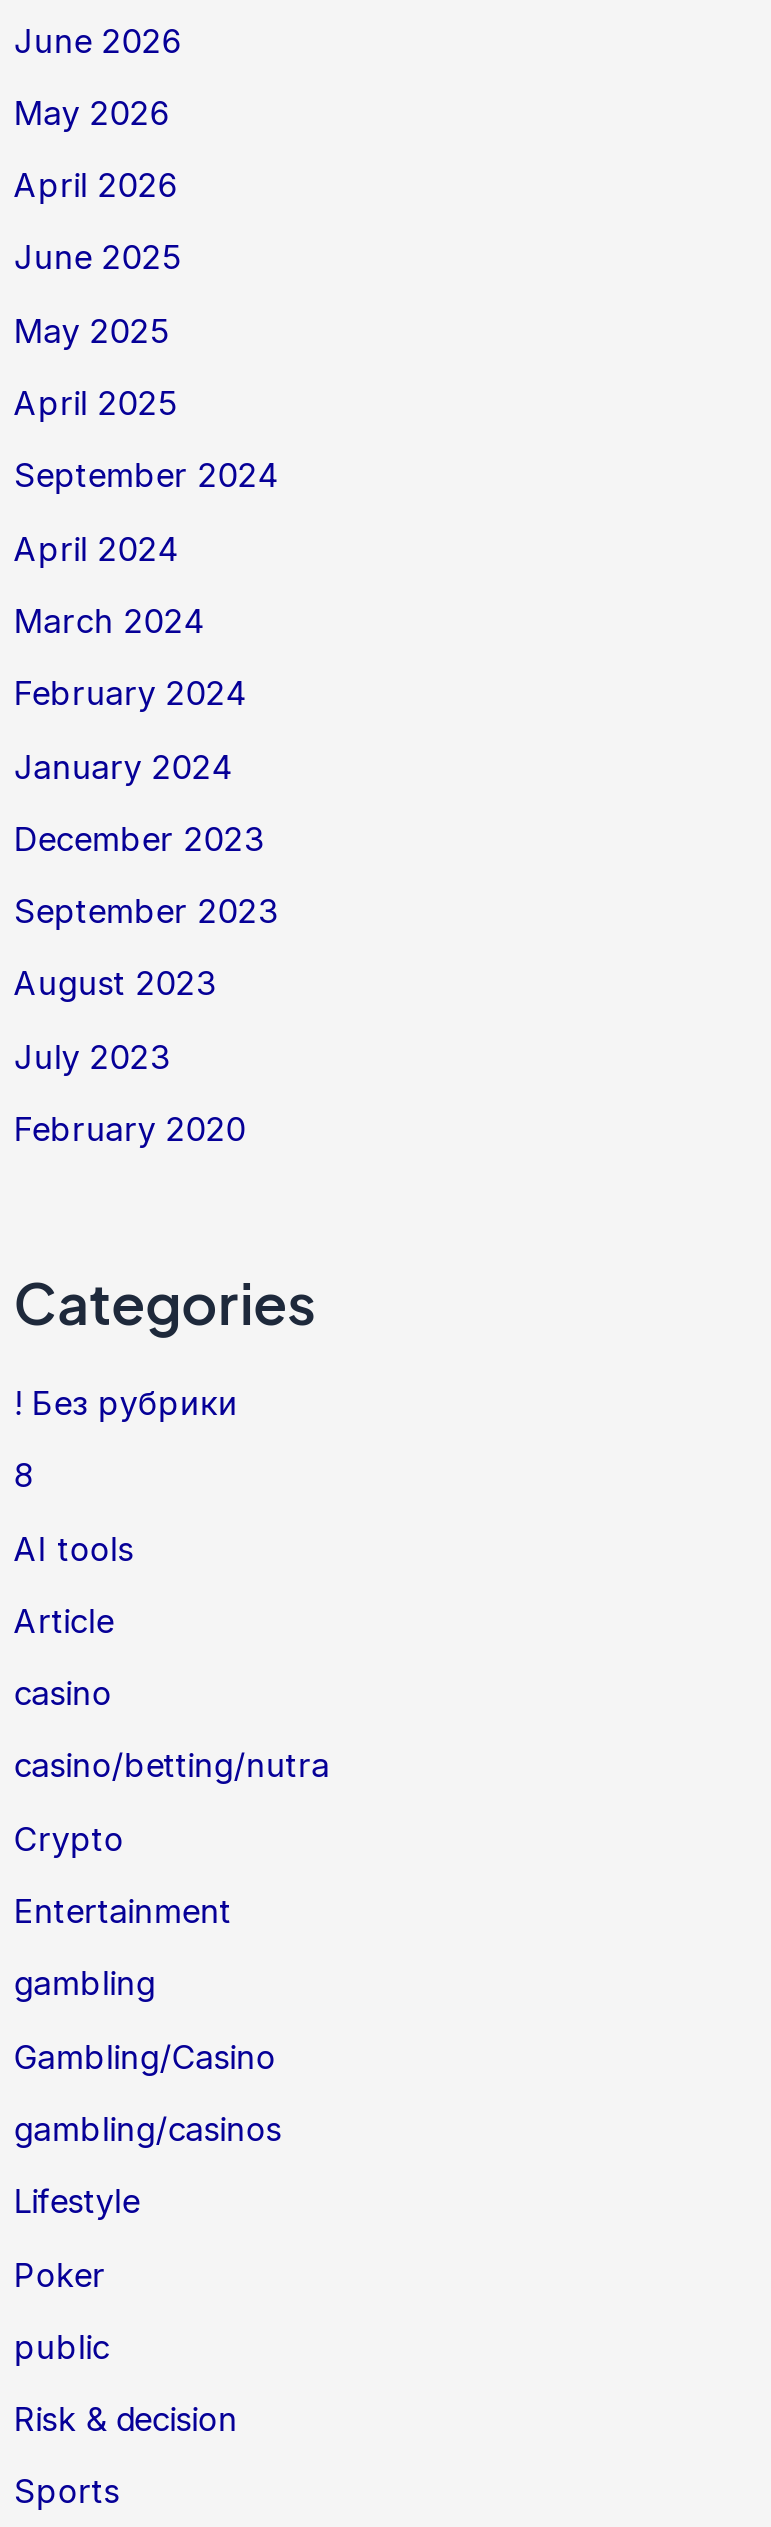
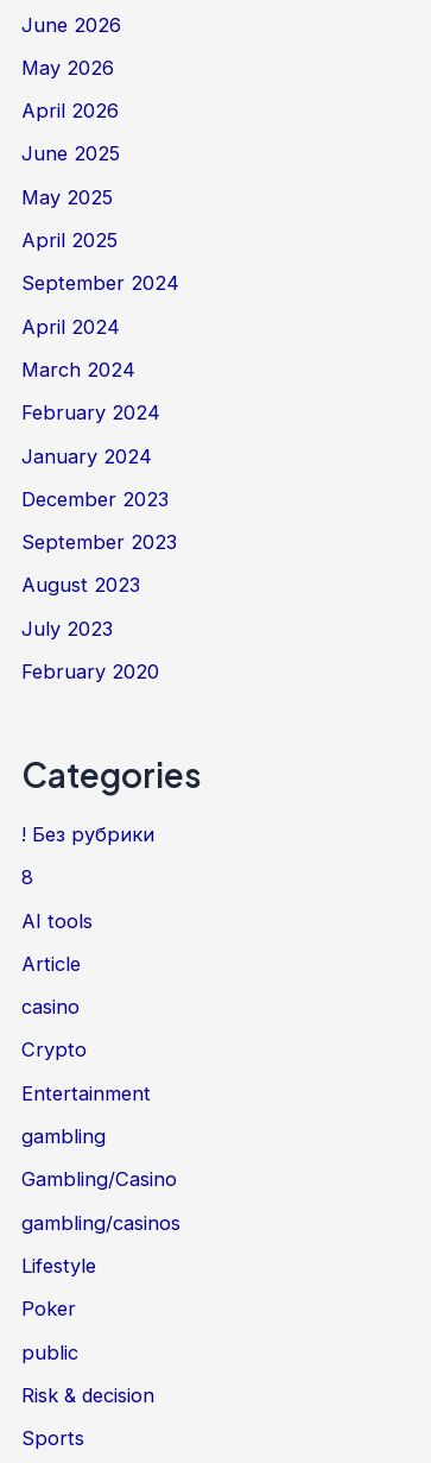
- casino/betting/nutra
